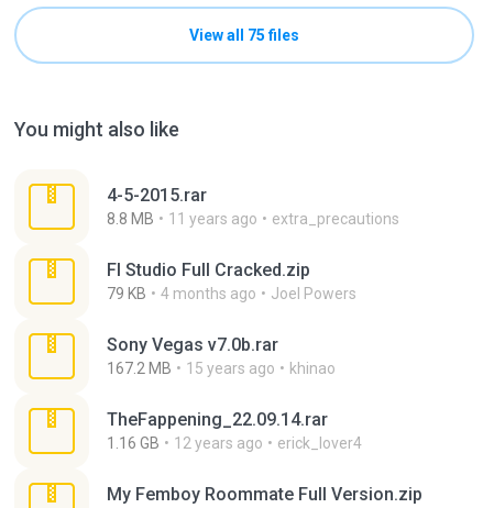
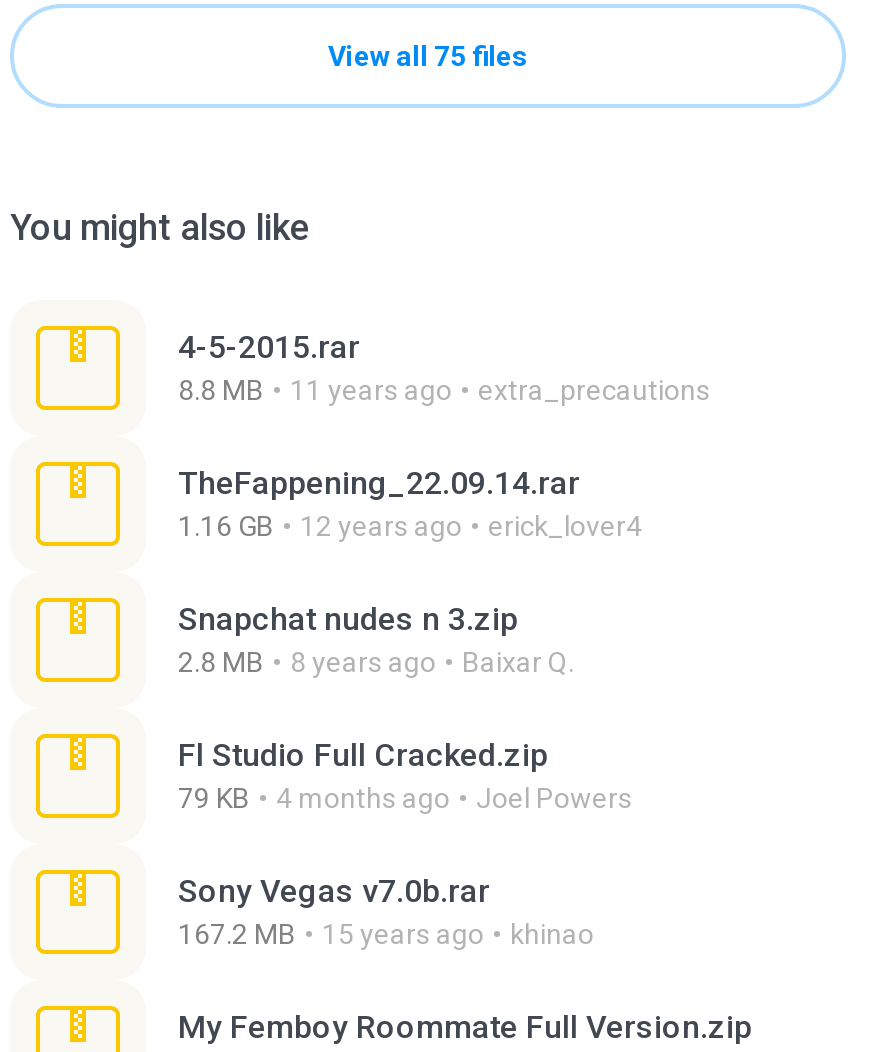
+ Snapchat nudes n 3.zip
+ 2.8 MB
+ 8 years ago
+ Baixar Q.

moved down: Fl Studio Full Cracked.zip | 79 KB | 4 months ago | Joel Powers | Sony Vegas v7.0b.rar | 167.2 MB | 15 years ago | khinao

moved up: TheFappening_22.09.14.rar | 1.16 GB | 12 years ago | erick_lover4
